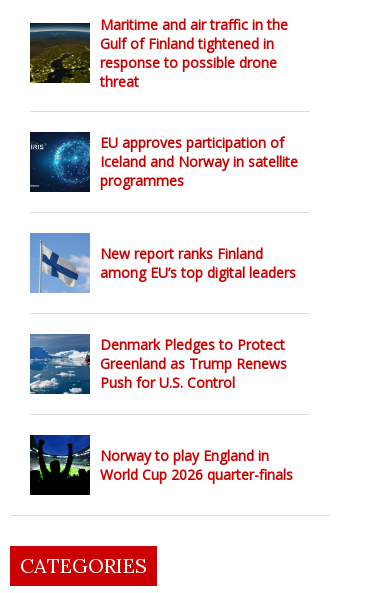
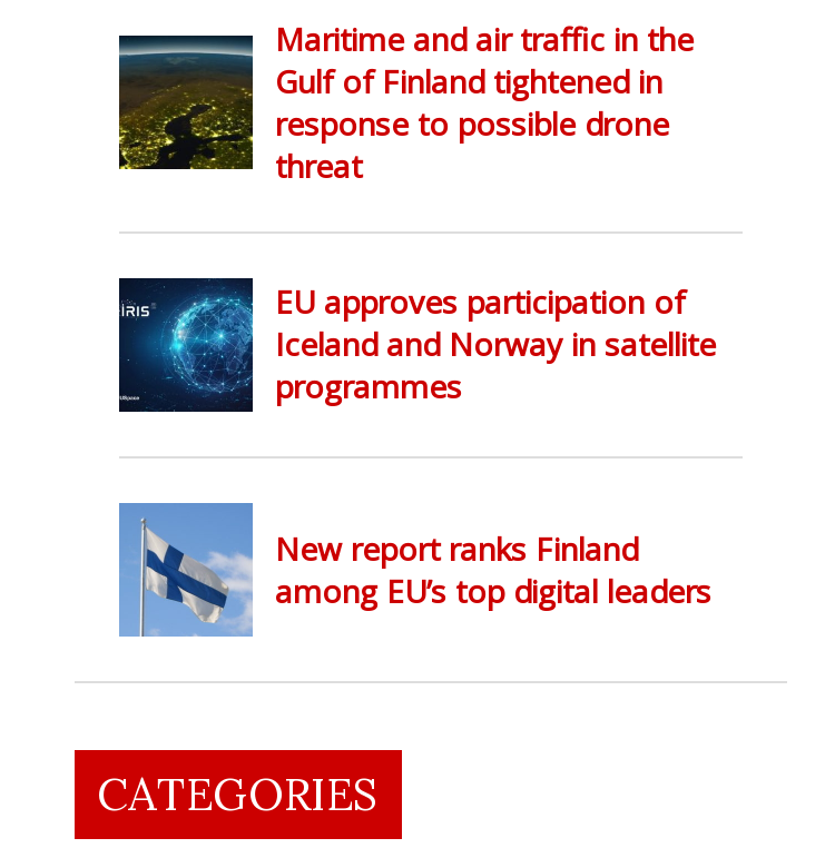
- [image]
- Denmark Pledges to Protect
- Greenland as Trump Renews
- Push for U.S. Control

- [image]
- Norway to play England in
- World Cup 2026 quarter-finals
